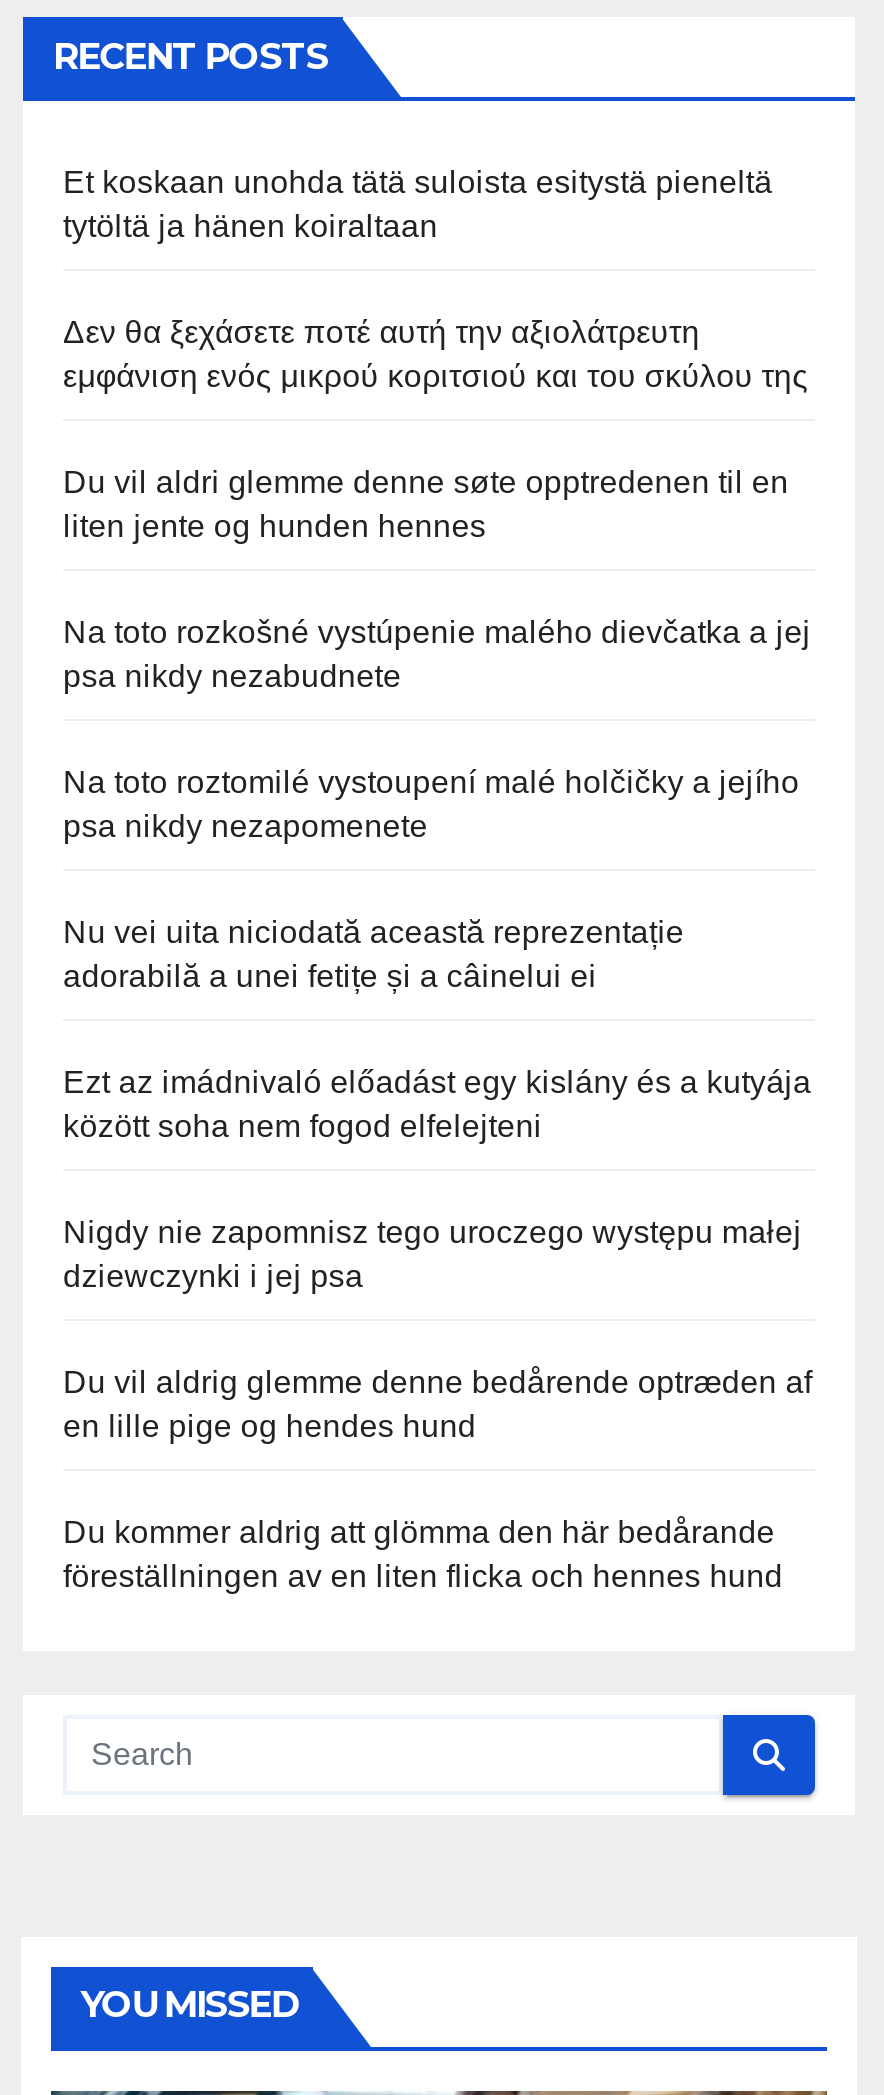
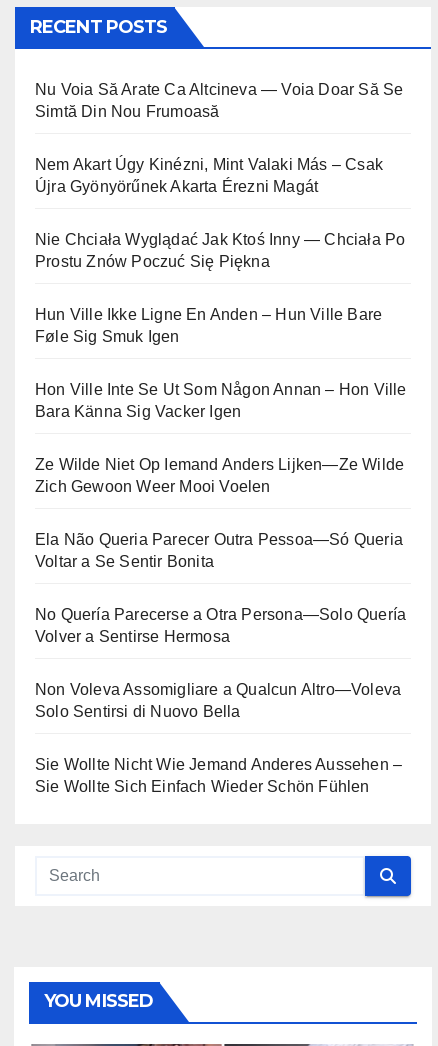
- Et koskaan unohda tätä suloista esitystä pieneltä
- tytöltä ja hänen koiraltaan
+ Nu Voia Să Arate Ca Altcineva — Voia Doar Să Se
+ Simtă Din Nou Frumoasă

- Δεν θα ξεχάσετε ποτέ αυτή την αξιολάτρευτη
- εμφάνιση ενός μικρού κοριτσιού και του σκύλου της
+ Nem Akart Úgy Kinézni, Mint Valaki Más – Csak
+ Újra Gyönyörűnek Akarta Érezni Magát

- Du vil aldri glemme denne søte opptredenen til en
- liten jente og hunden hennes
+ Nie Chciała Wyglądać Jak Ktoś Inny — Chciała Po
+ Prostu Znów Poczuć Się Piękna

- Na toto rozkošné vystúpenie malého dievčatka a jej
- psa nikdy nezabudnete
+ Hun Ville Ikke Ligne En Anden – Hun Ville Bare
+ Føle Sig Smuk Igen

- Na toto roztomilé vystoupení malé holčičky a jejího
- psa nikdy nezapomenete
+ Hon Ville Inte Se Ut Som Någon Annan – Hon Ville
+ Bara Känna Sig Vacker Igen

- Nu vei uita niciodată această reprezentație
- adorabilă a unei fetițe și a câinelui ei
+ Ze Wilde Niet Op Iemand Anders Lijken—Ze Wilde
+ Zich Gewoon Weer Mooi Voelen

- Ezt az imádnivaló előadást egy kislány és a kutyája
- között soha nem fogod elfelejteni
+ Ela Não Queria Parecer Outra Pessoa—Só Queria
+ Voltar a Se Sentir Bonita

- Nigdy nie zapomnisz tego uroczego występu małej
- dziewczynki i jej psa
+ No Quería Parecerse a Otra Persona—Solo Quería
+ Volver a Sentirse Hermosa

- Du vil aldrig glemme denne bedårende optræden af
- en lille pige og hendes hund
+ Non Voleva Assomigliare a Qualcun Altro—Voleva
+ Solo Sentirsi di Nuovo Bella

- Du kommer aldrig att glömma den här bedårande
- föreställningen av en liten flicka och hennes hund
+ Sie Wollte Nicht Wie Jemand Anderes Aussehen –
+ Sie Wollte Sich Einfach Wieder Schön Fühlen
